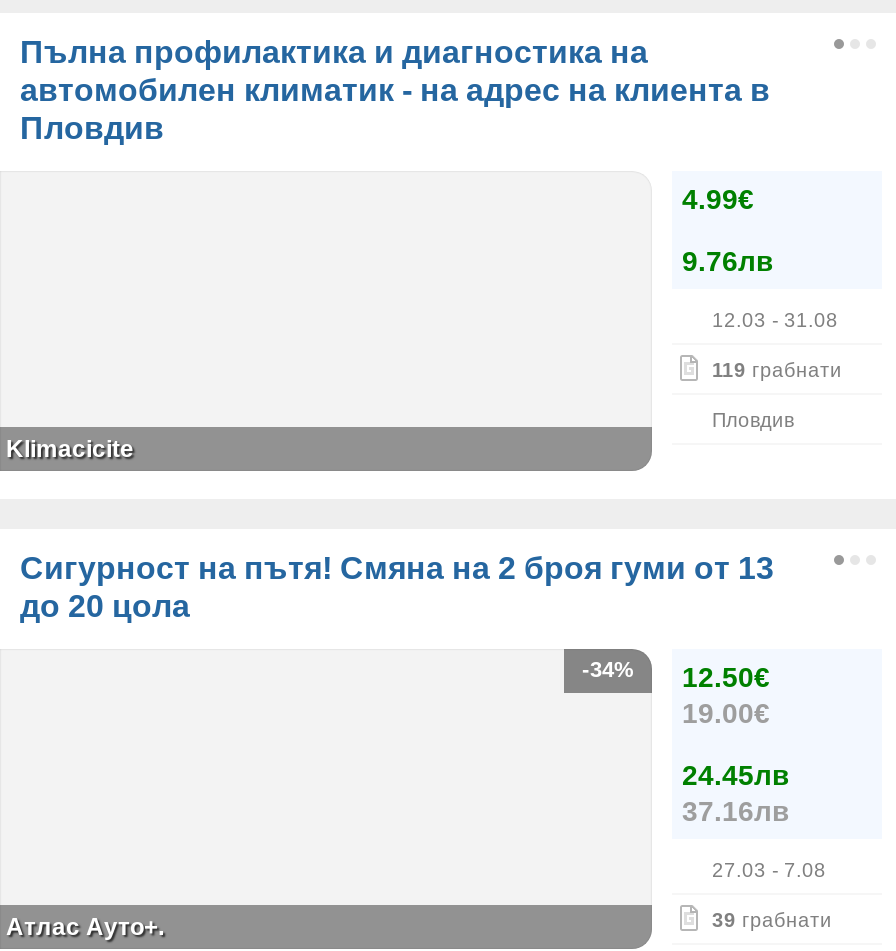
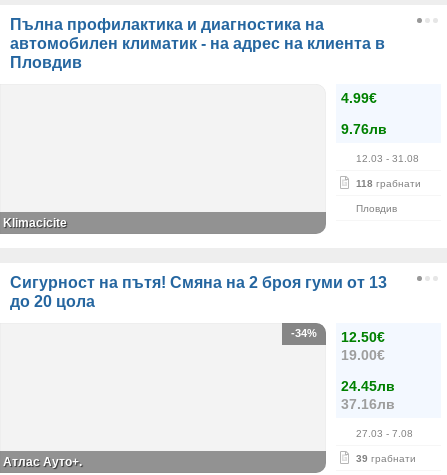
- 119 грабнати
+ 118 грабнати
